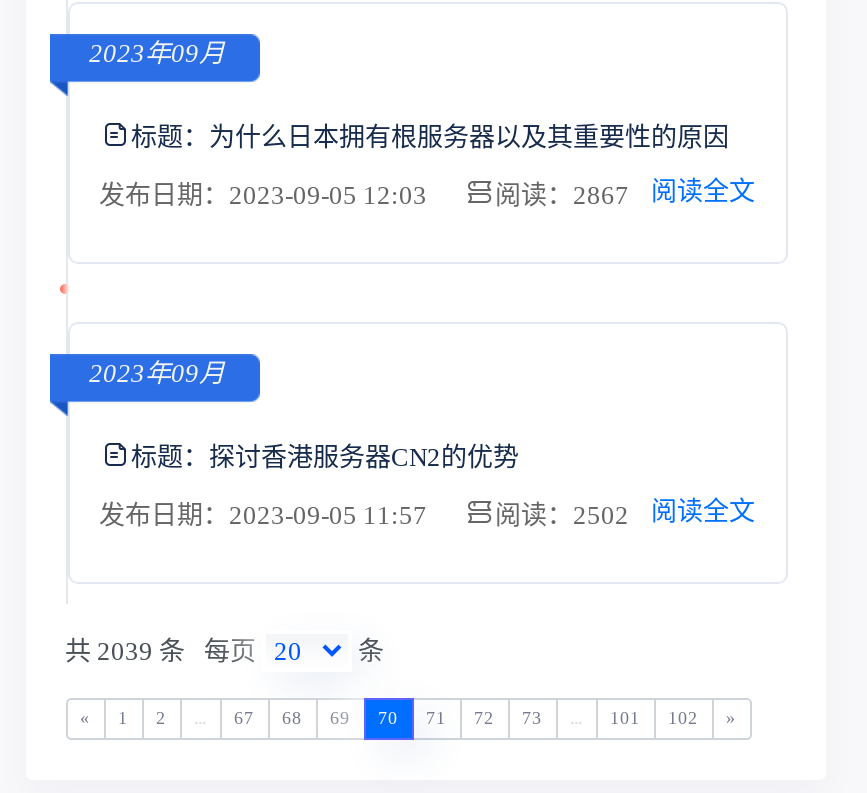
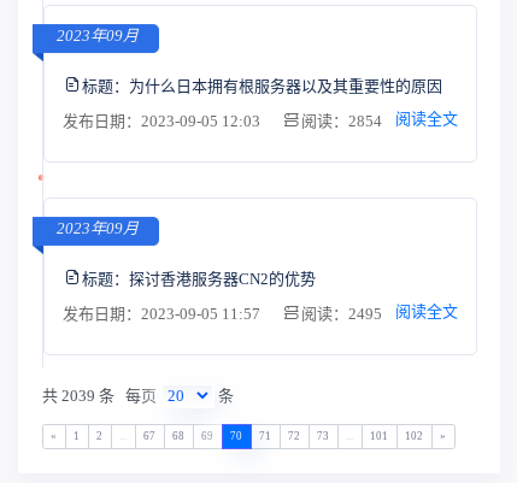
- 阅读：2867 阅读全文
+ 阅读：2854 阅读全文

- 阅读：2502 阅读全文
+ 阅读：2495 阅读全文
